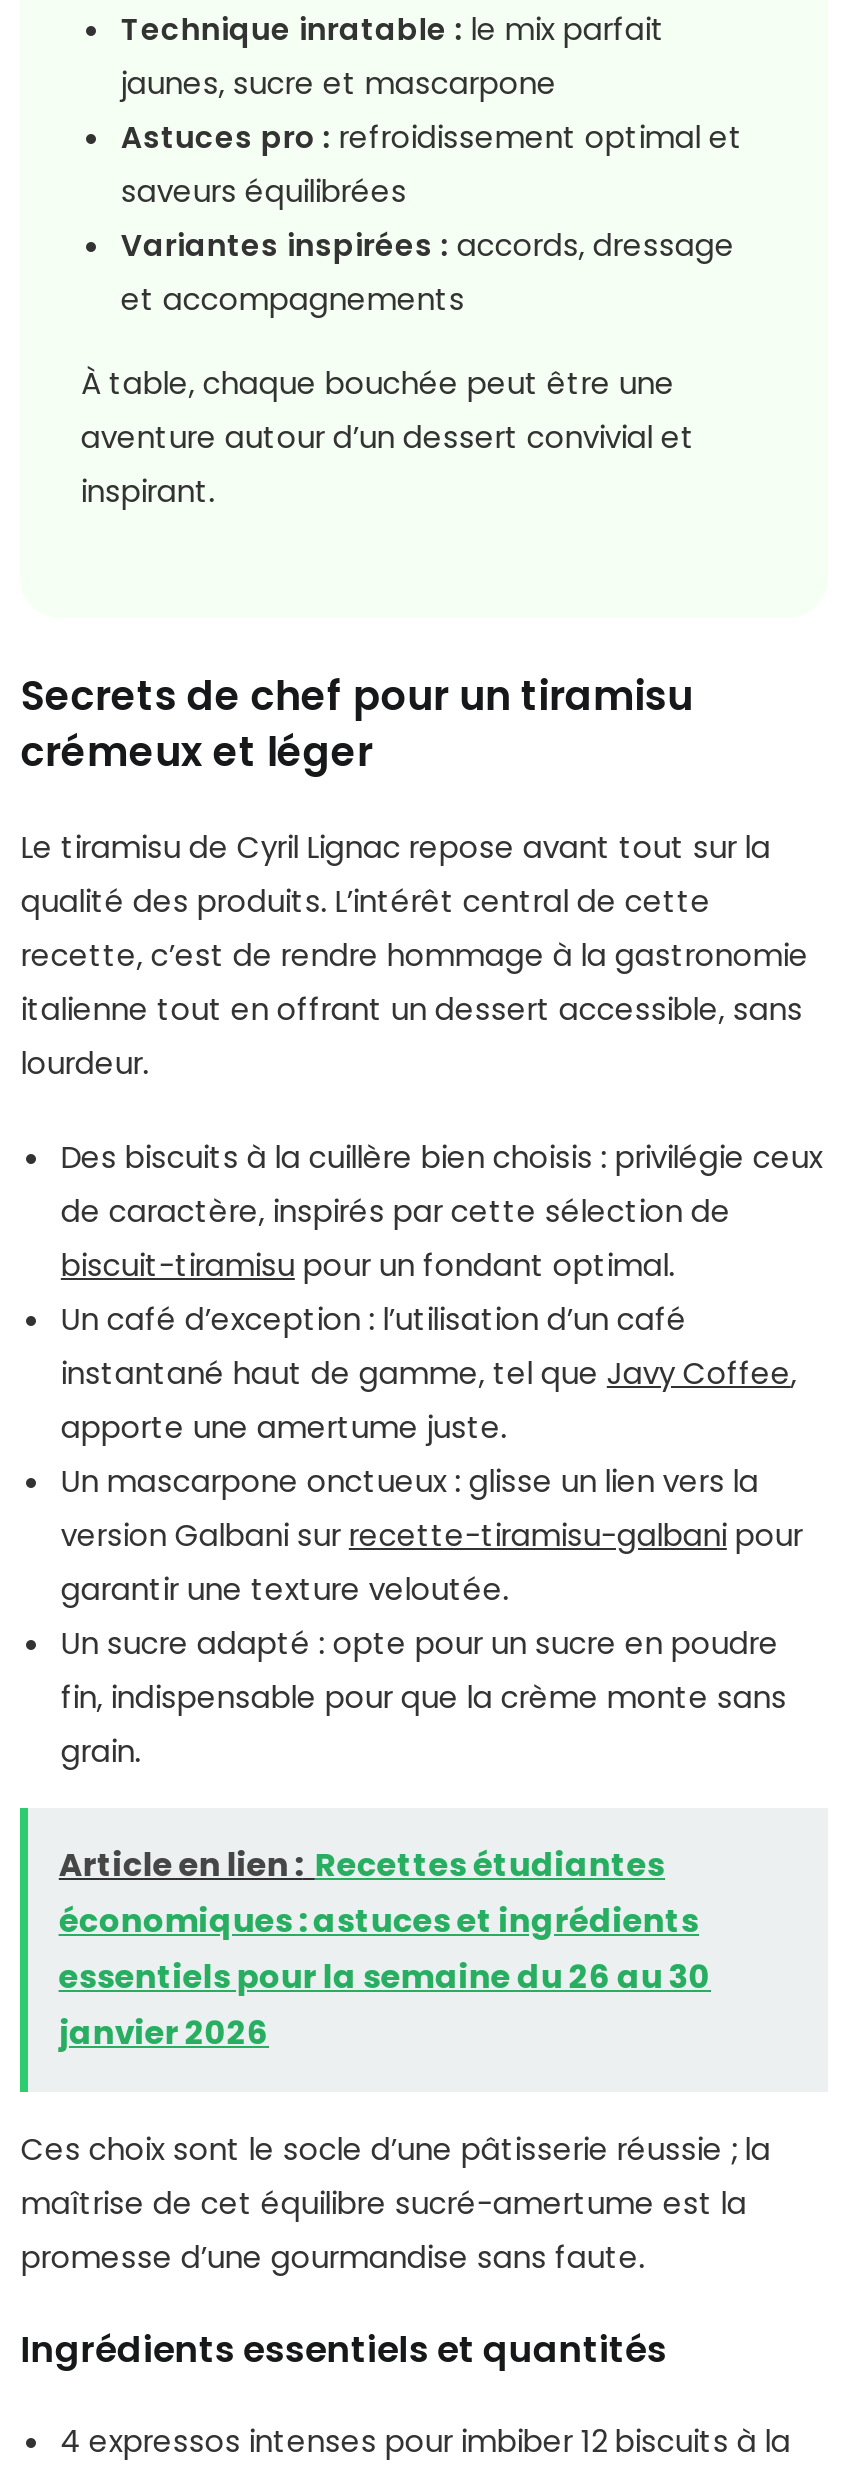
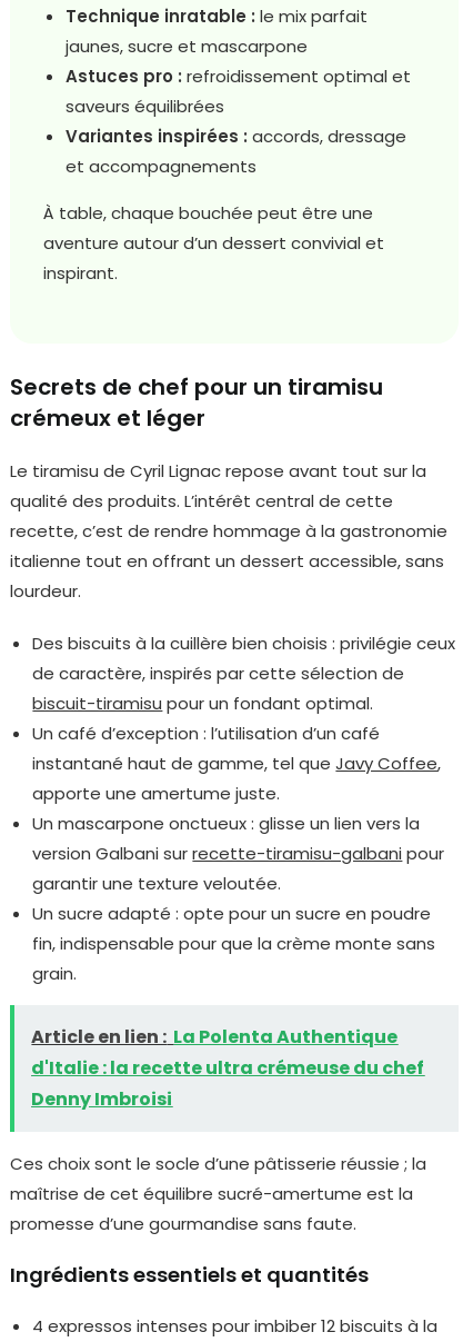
- Article en lien : Recettes étudiantes
- économiques : astuces et ingrédients
- essentiels pour la semaine du 26 au 30
- janvier 2026
+ Article en lien : La Polenta Authentique
+ d'Italie : la recette ultra crémeuse du chef
+ Denny Imbroisi
